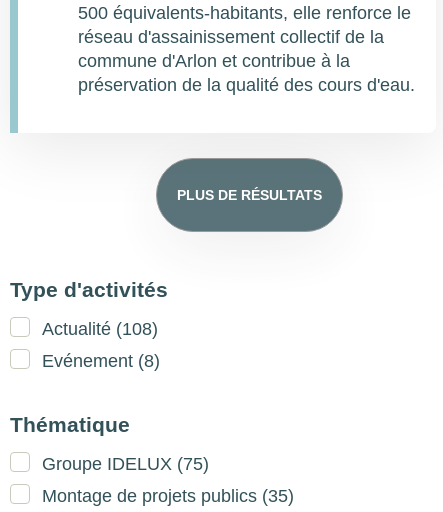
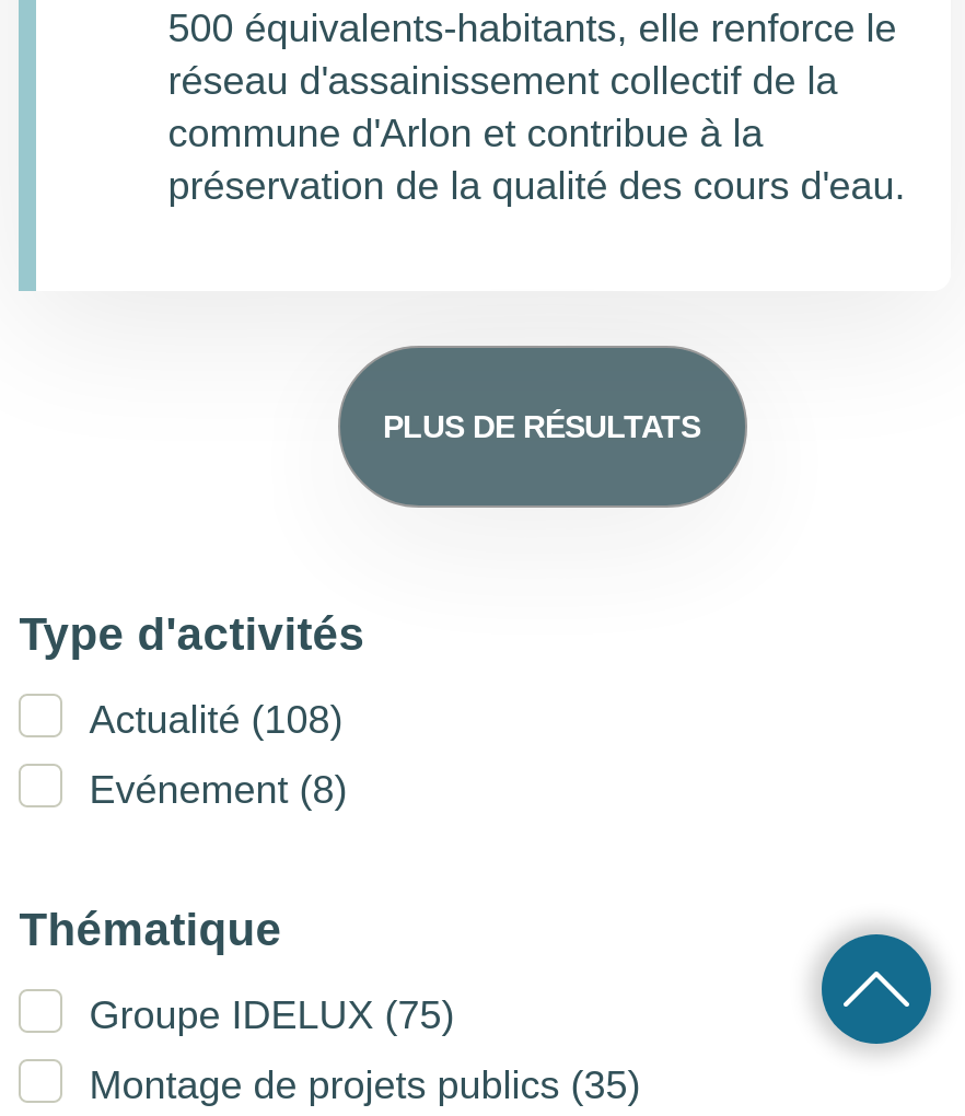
+ [image]
